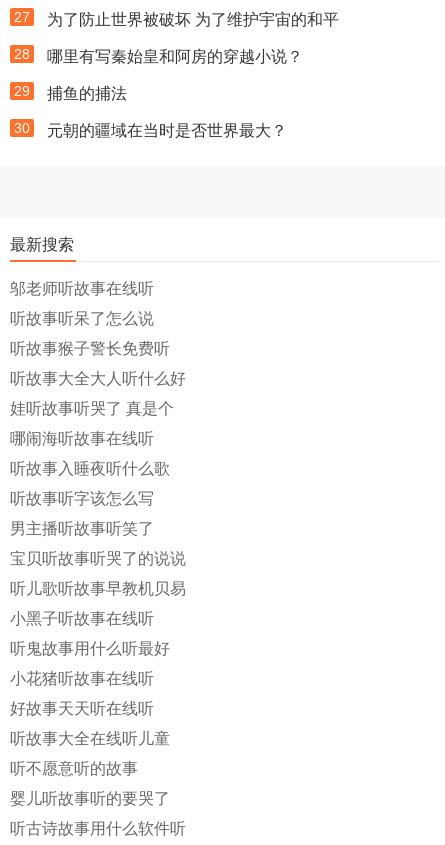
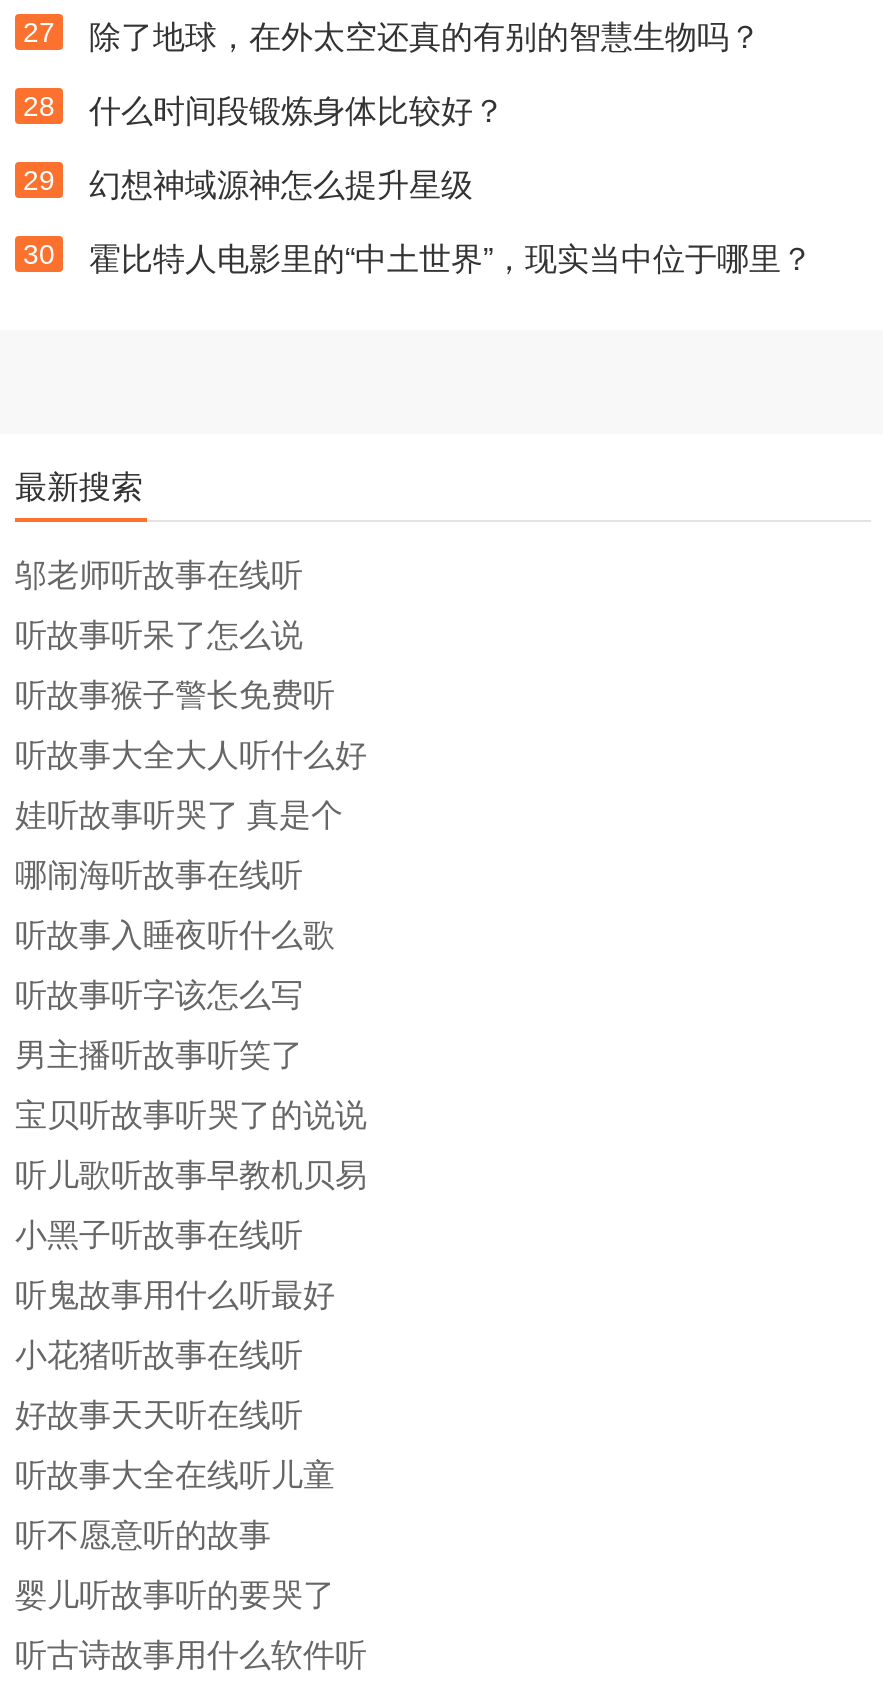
- 为了防止世界被破坏 为了维护宇宙的和平
+ 除了地球，在外太空还真的有别的智慧生物吗？

- 哪里有写秦始皇和阿房的穿越小说？
+ 什么时间段锻炼身体比较好？

- 捕鱼的捕法
+ 幻想神域源神怎么提升星级

- 元朝的疆域在当时是否世界最大？
+ 霍比特人电影里的“中土世界”，现实当中位于哪里？
